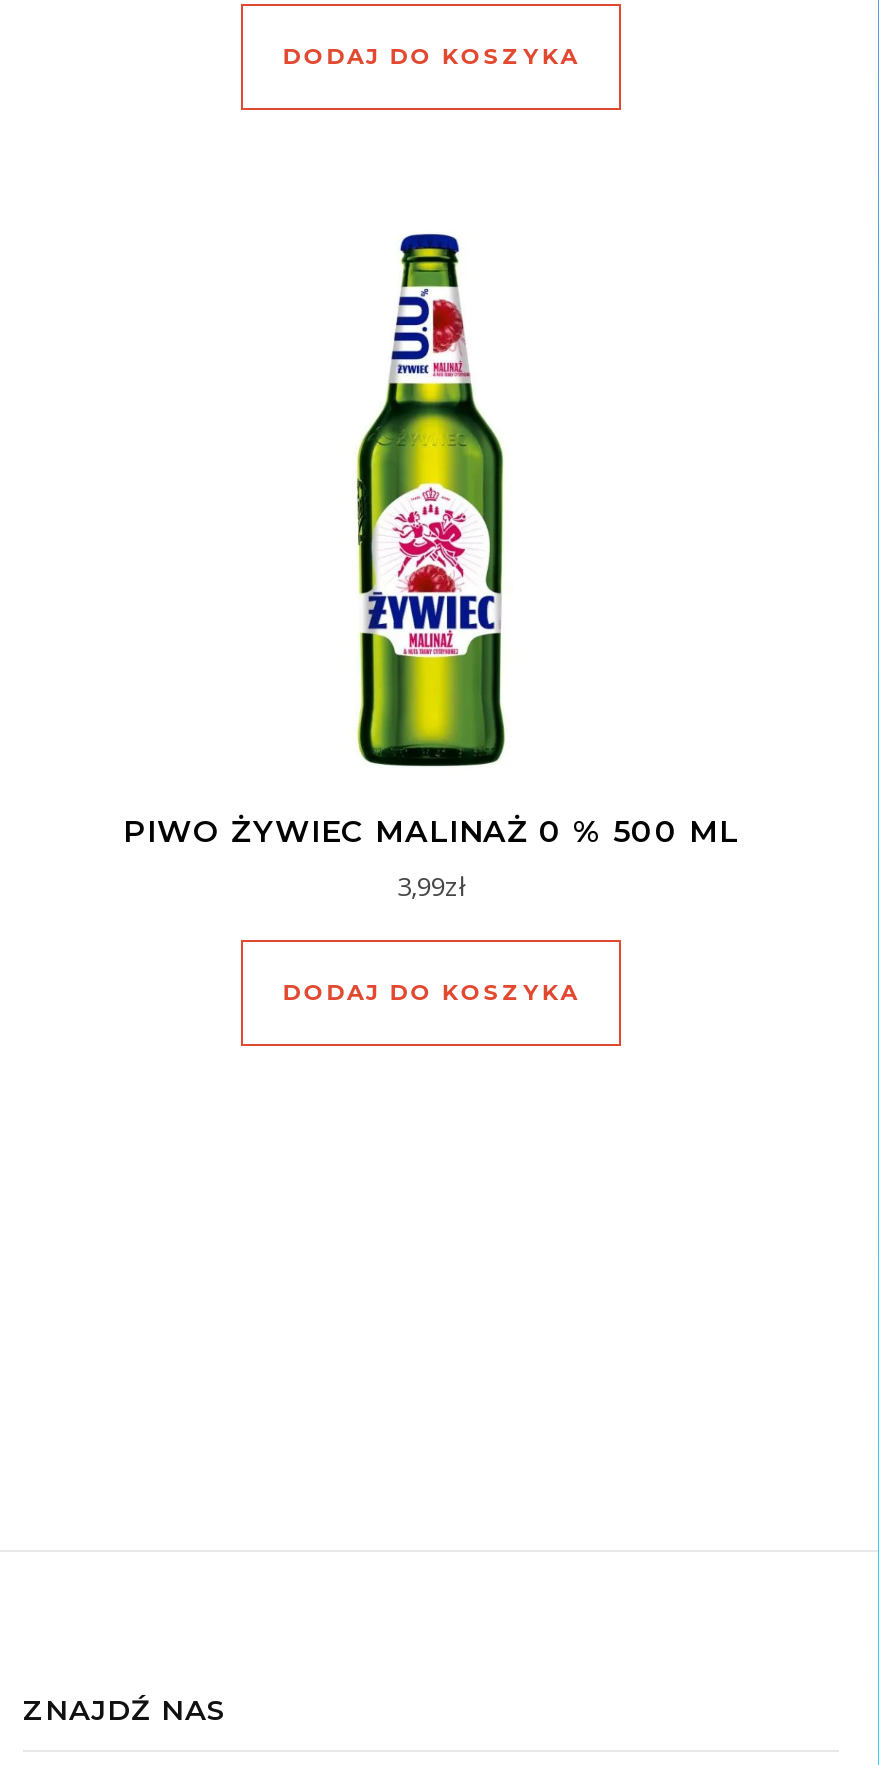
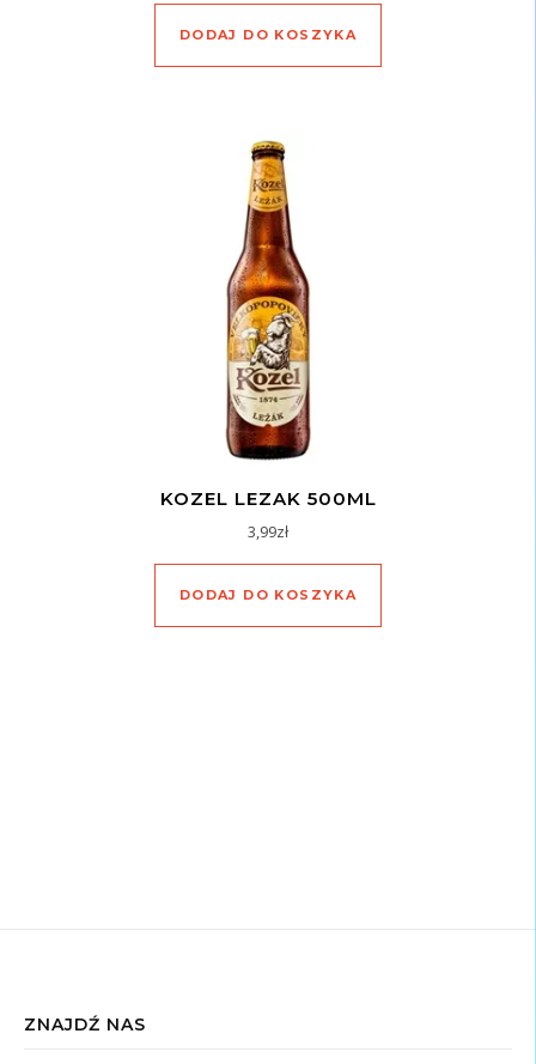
- [image]
- PIWO ŻYWIEC MALINAŻ 0 % 500 ML
+ [image]
+ KOZEL LEZAK 500ML
